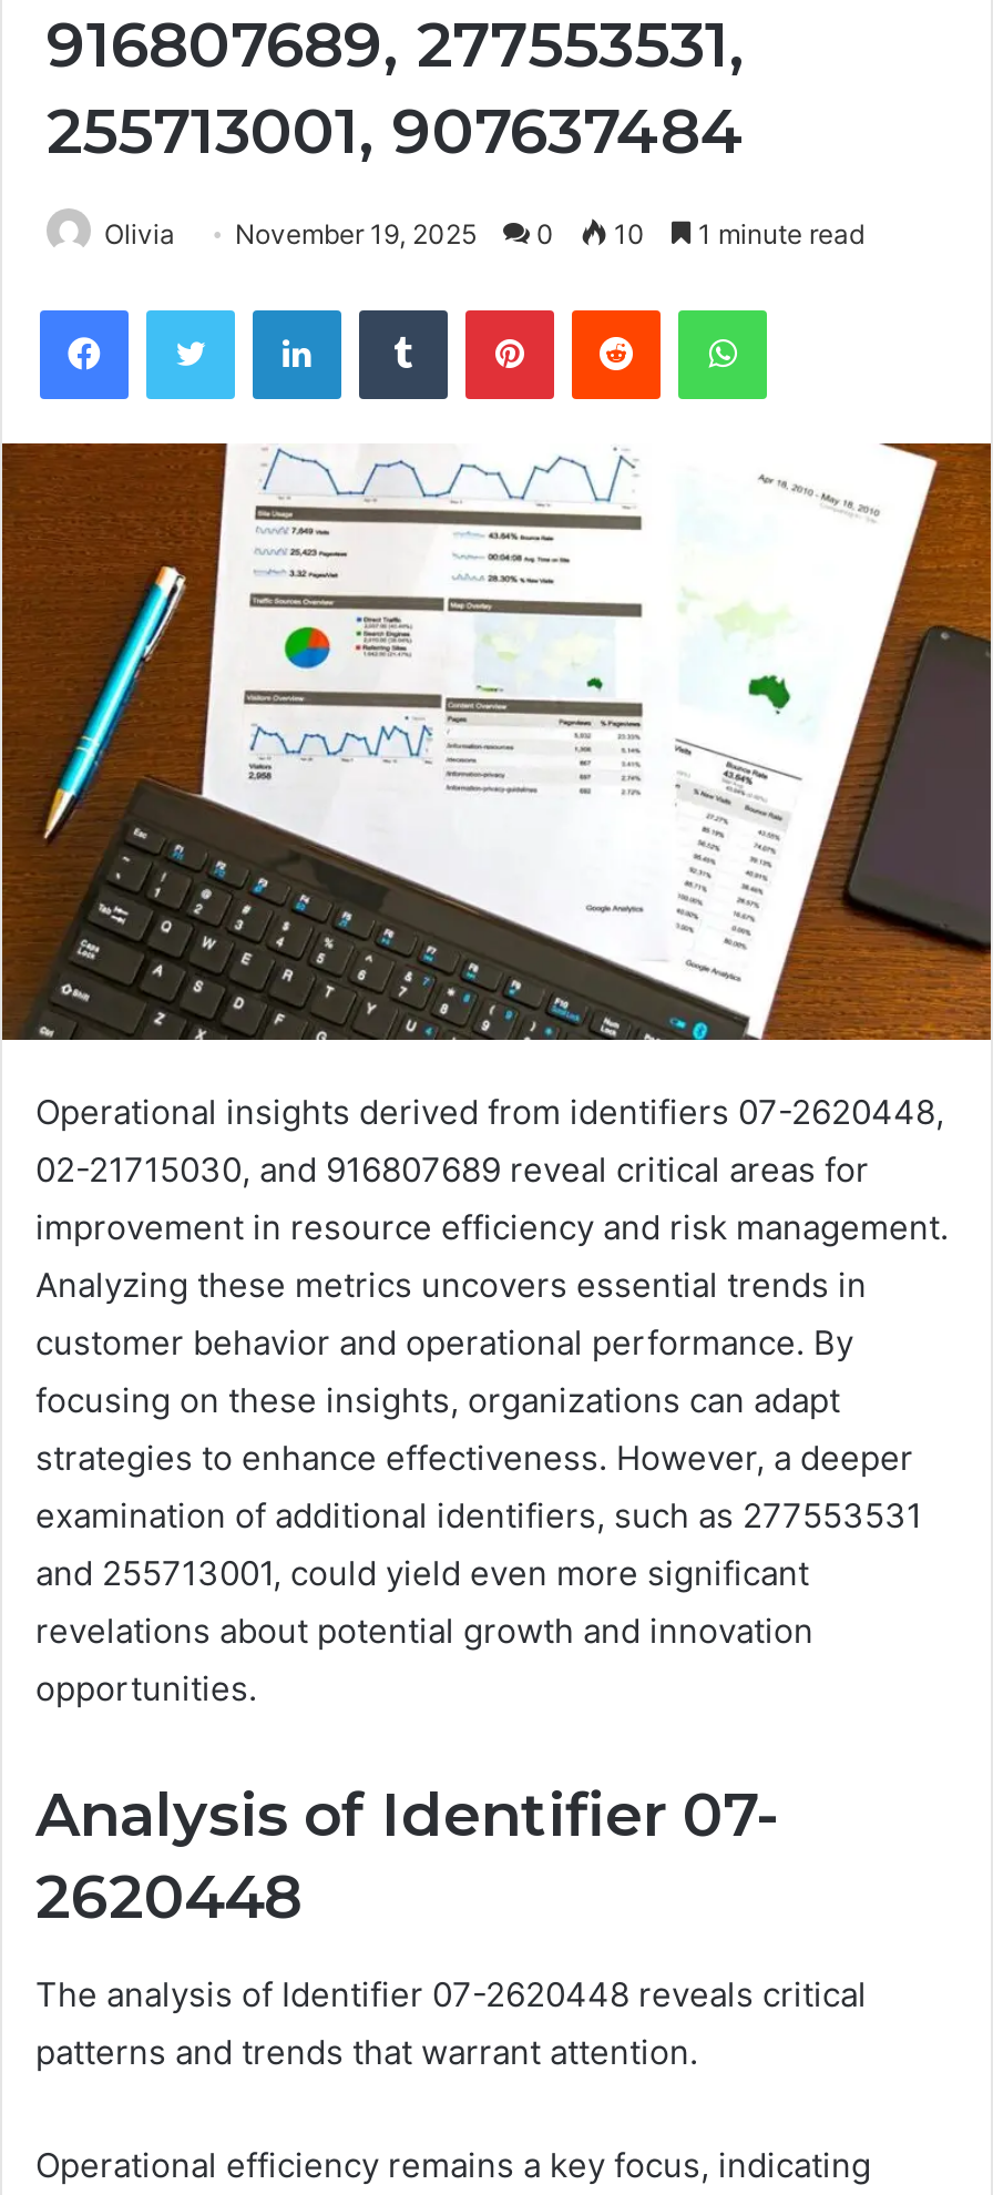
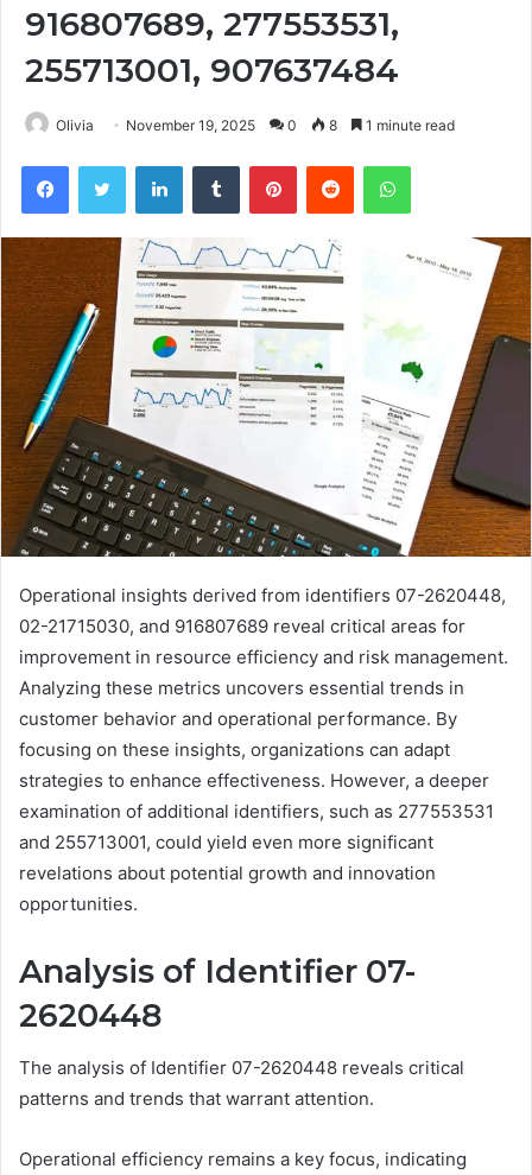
- Olivia November 19, 2025 0 10 1 minute read
+ Olivia November 19, 2025 0 8 1 minute read
